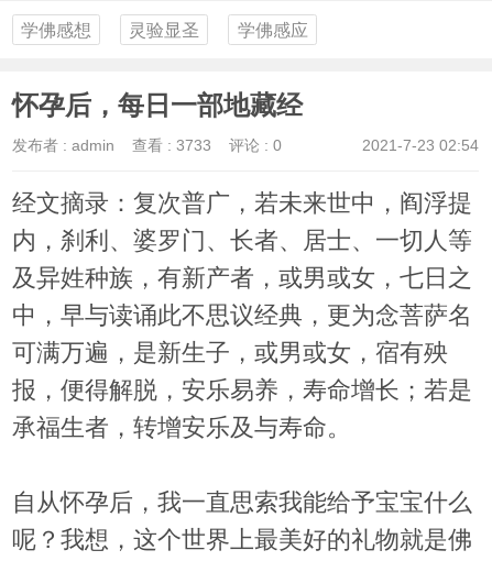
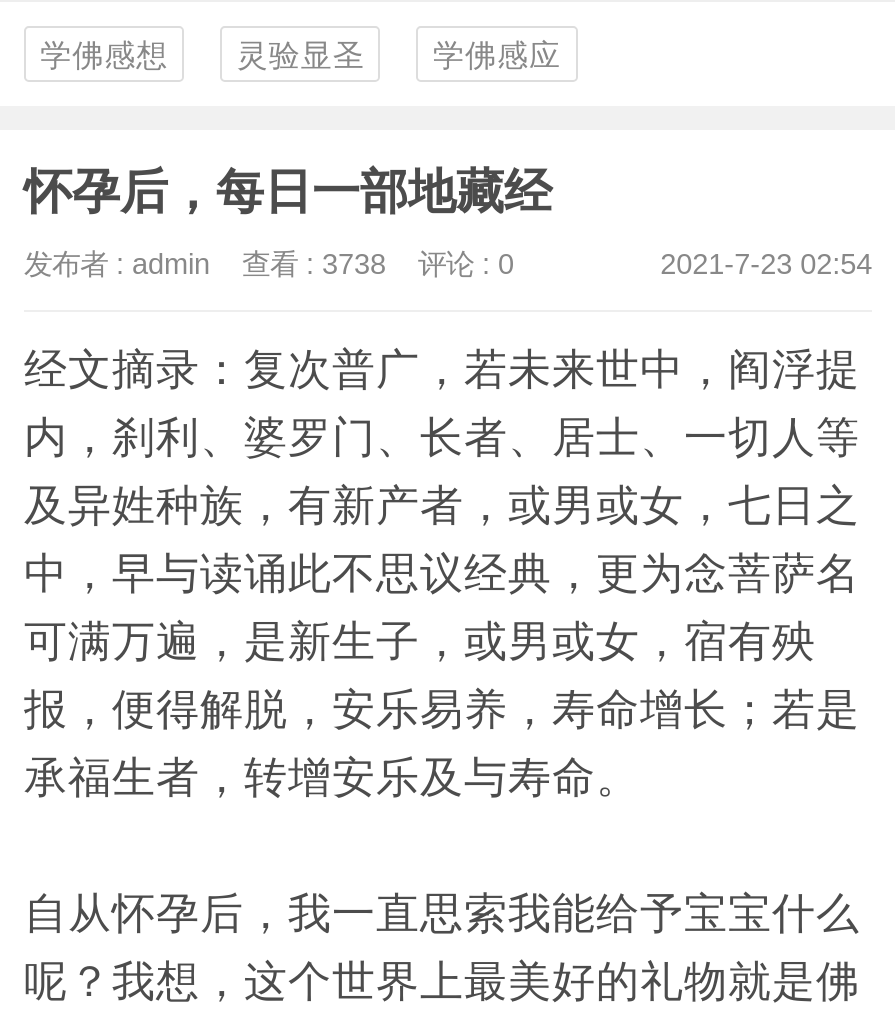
- 发布者 : admin 查看 : 3733 评论 : 0
+ 发布者 : admin 查看 : 3738 评论 : 0
